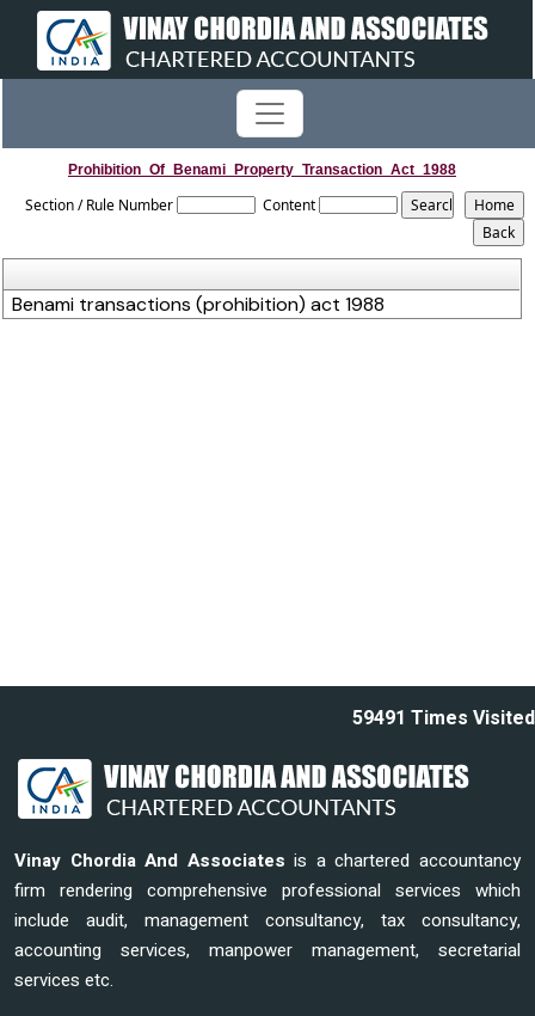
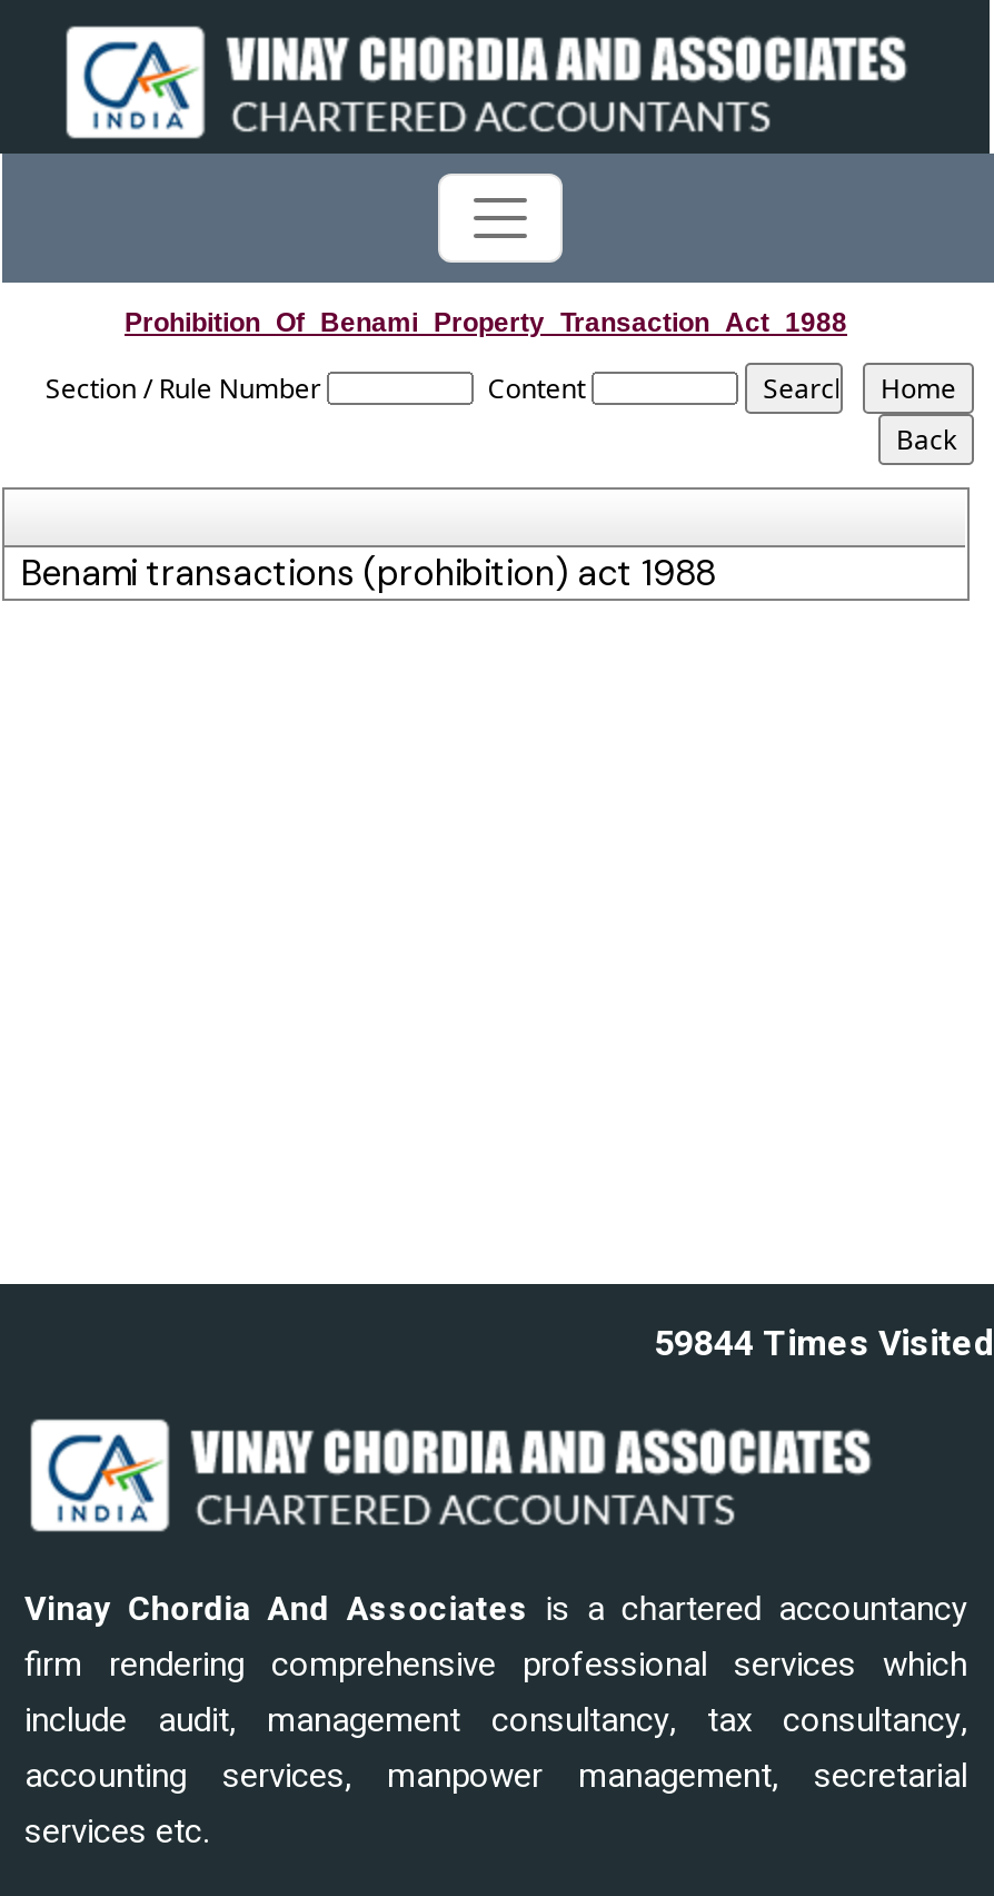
- 59491 Times Visited
+ 59844 Times Visited
